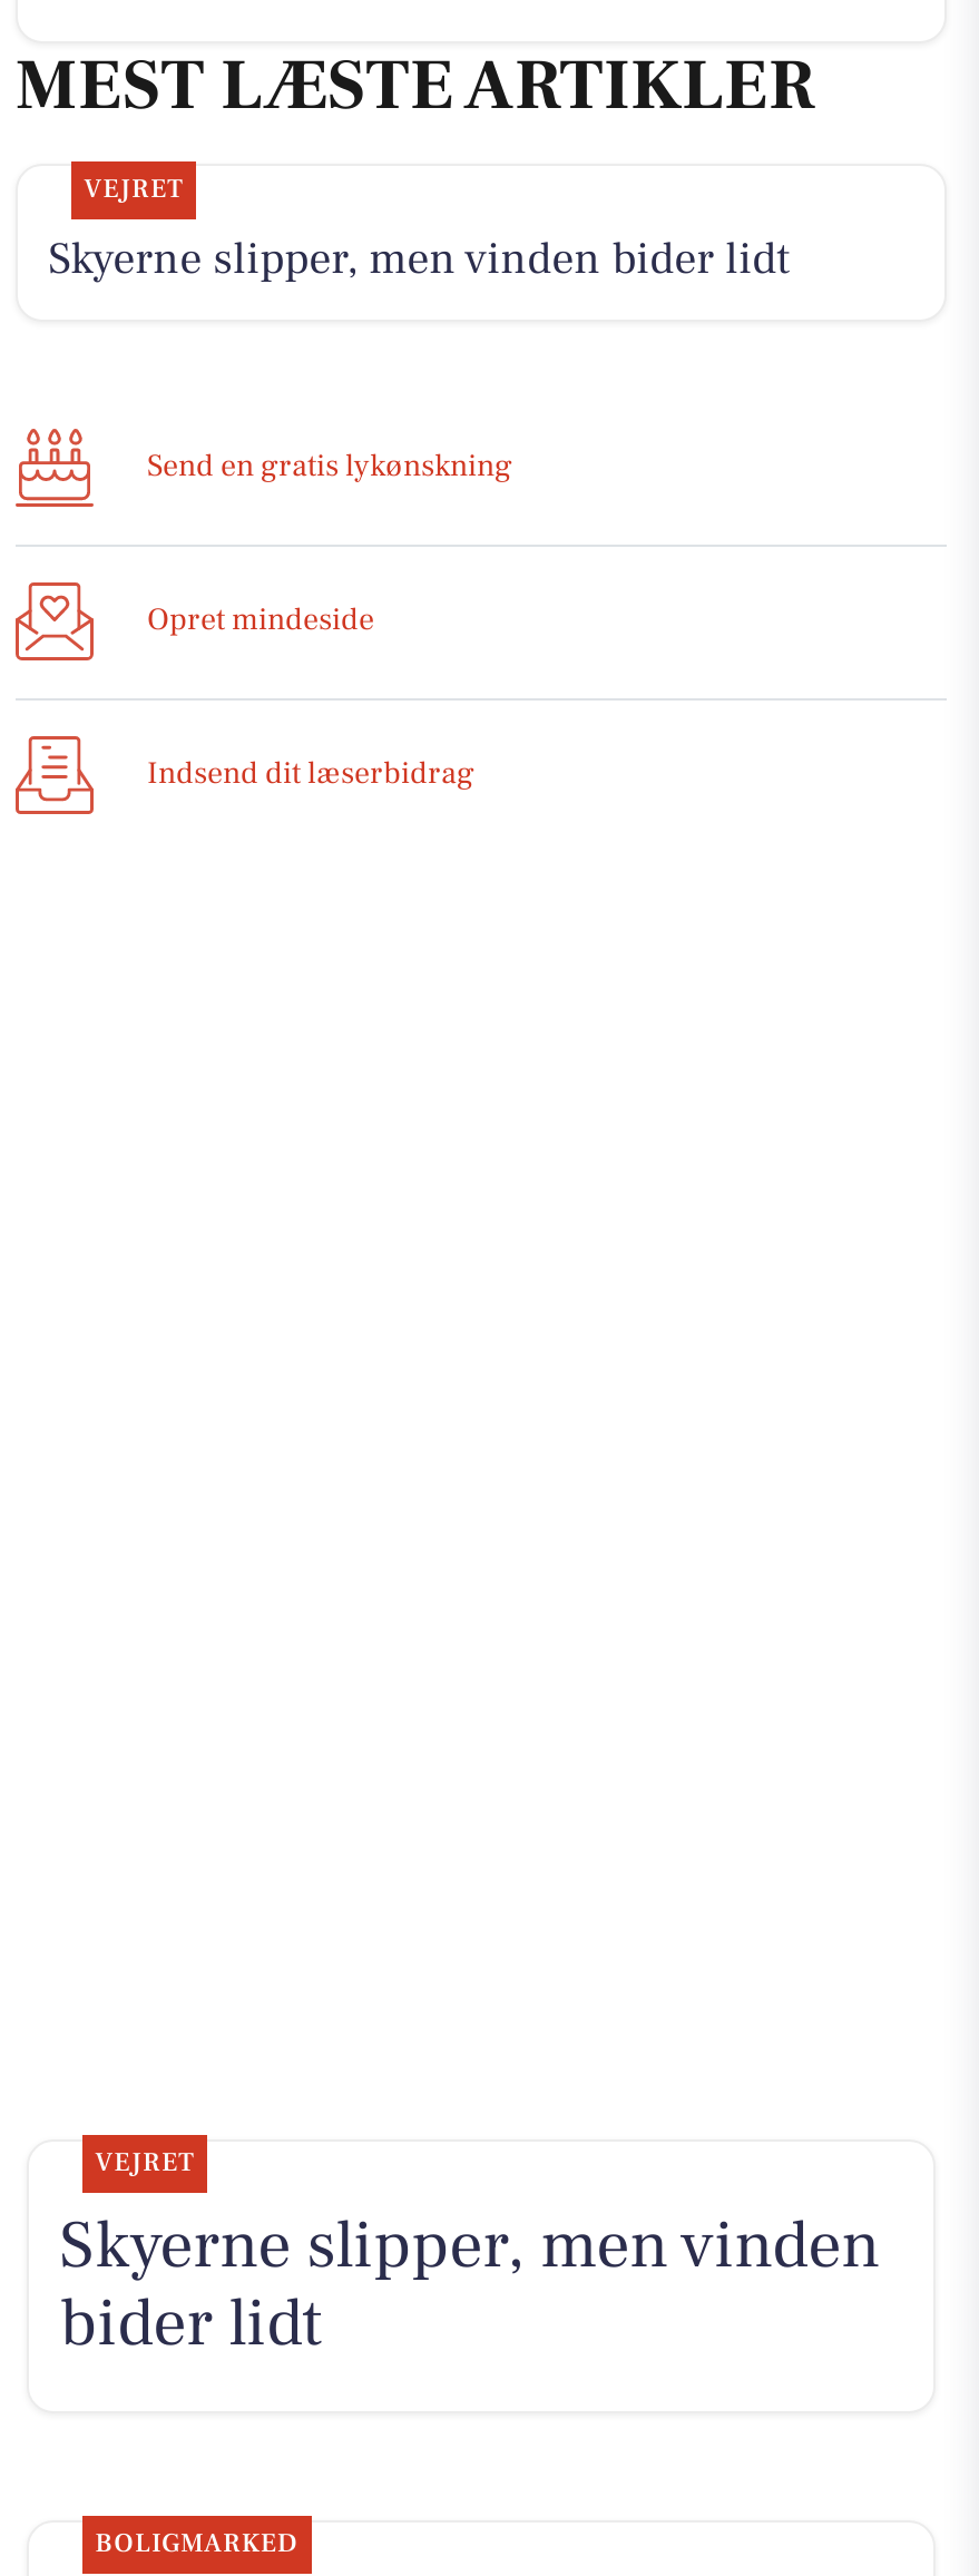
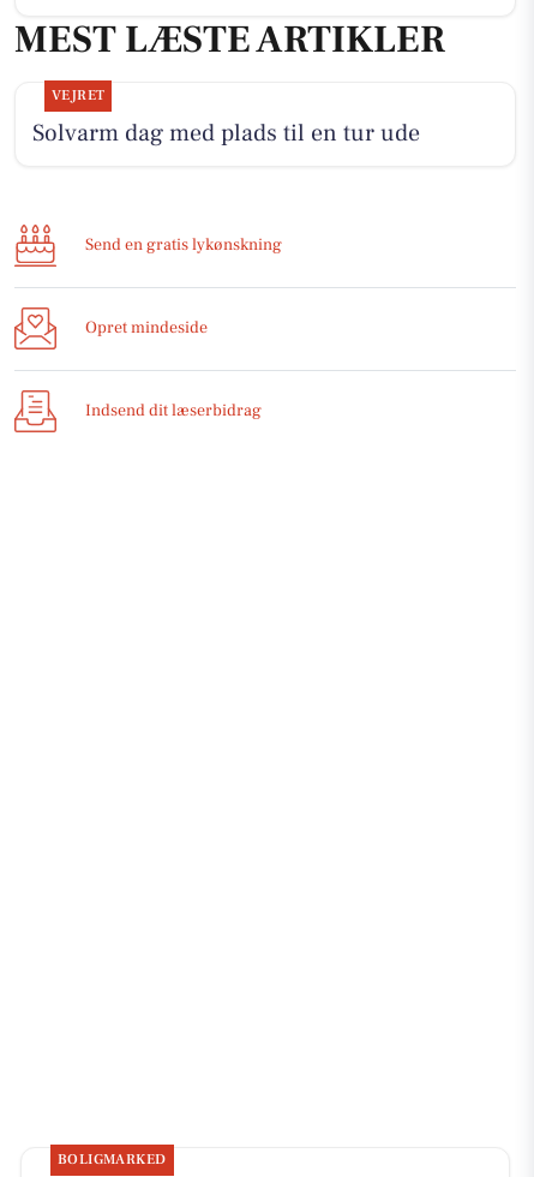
- Skyerne slipper, men vinden bider lidt
+ Solvarm dag med plads til en tur ude

- VEJRET
- Skyerne slipper, men vinden
- bider lidt
